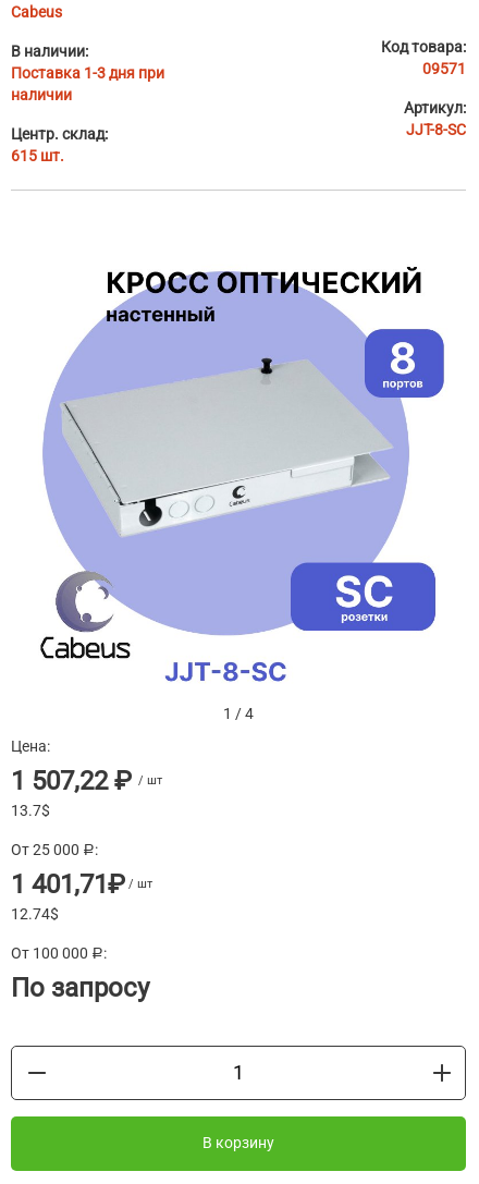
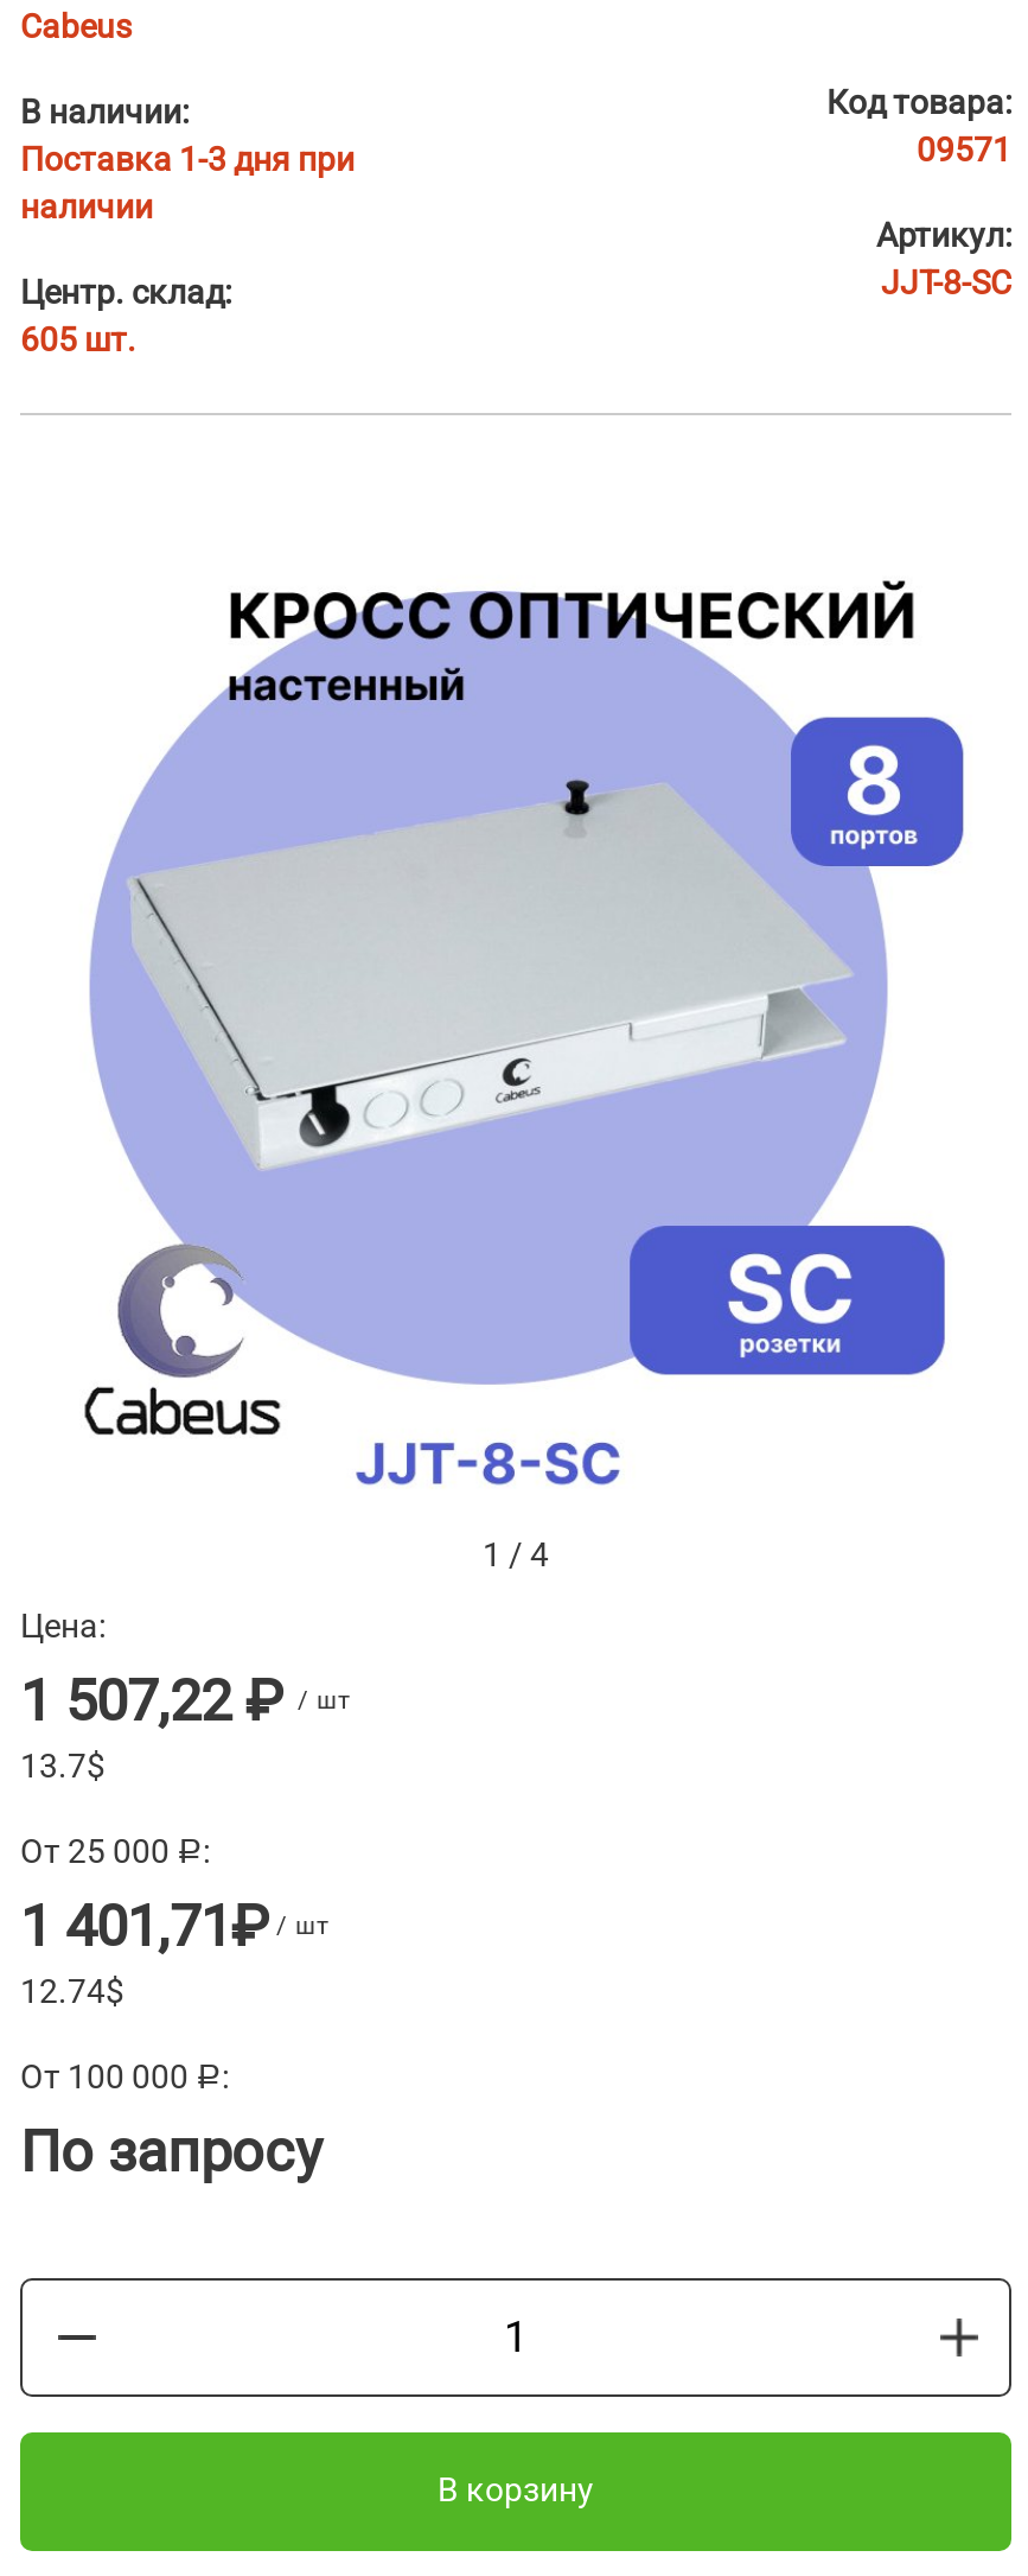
- 615 шт.
+ 605 шт.
